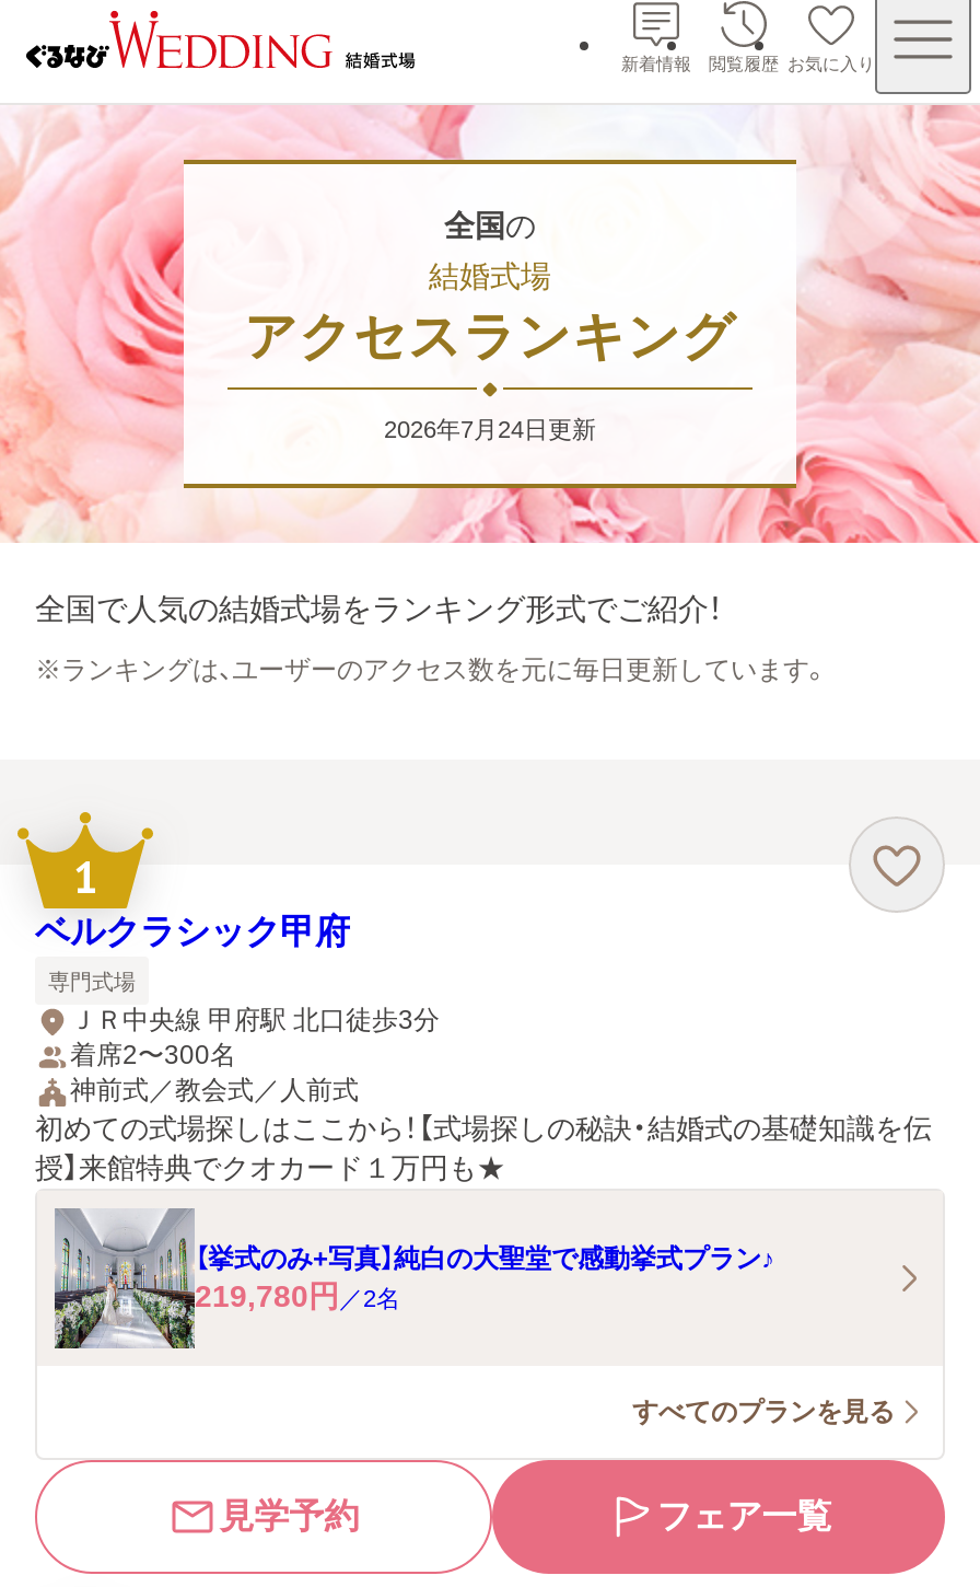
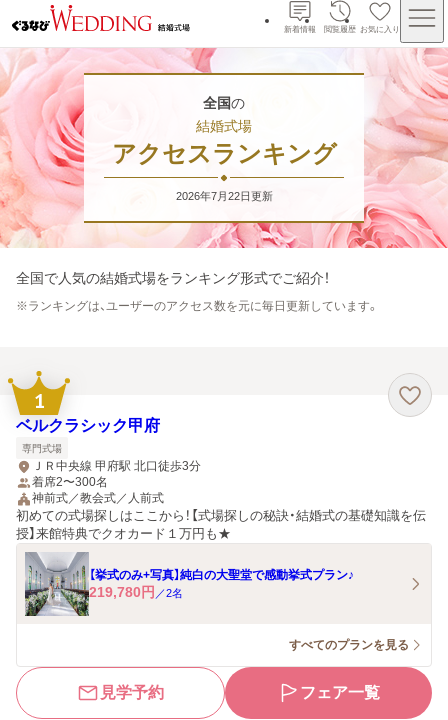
- 2026年7月24日更新
+ 2026年7月22日更新
